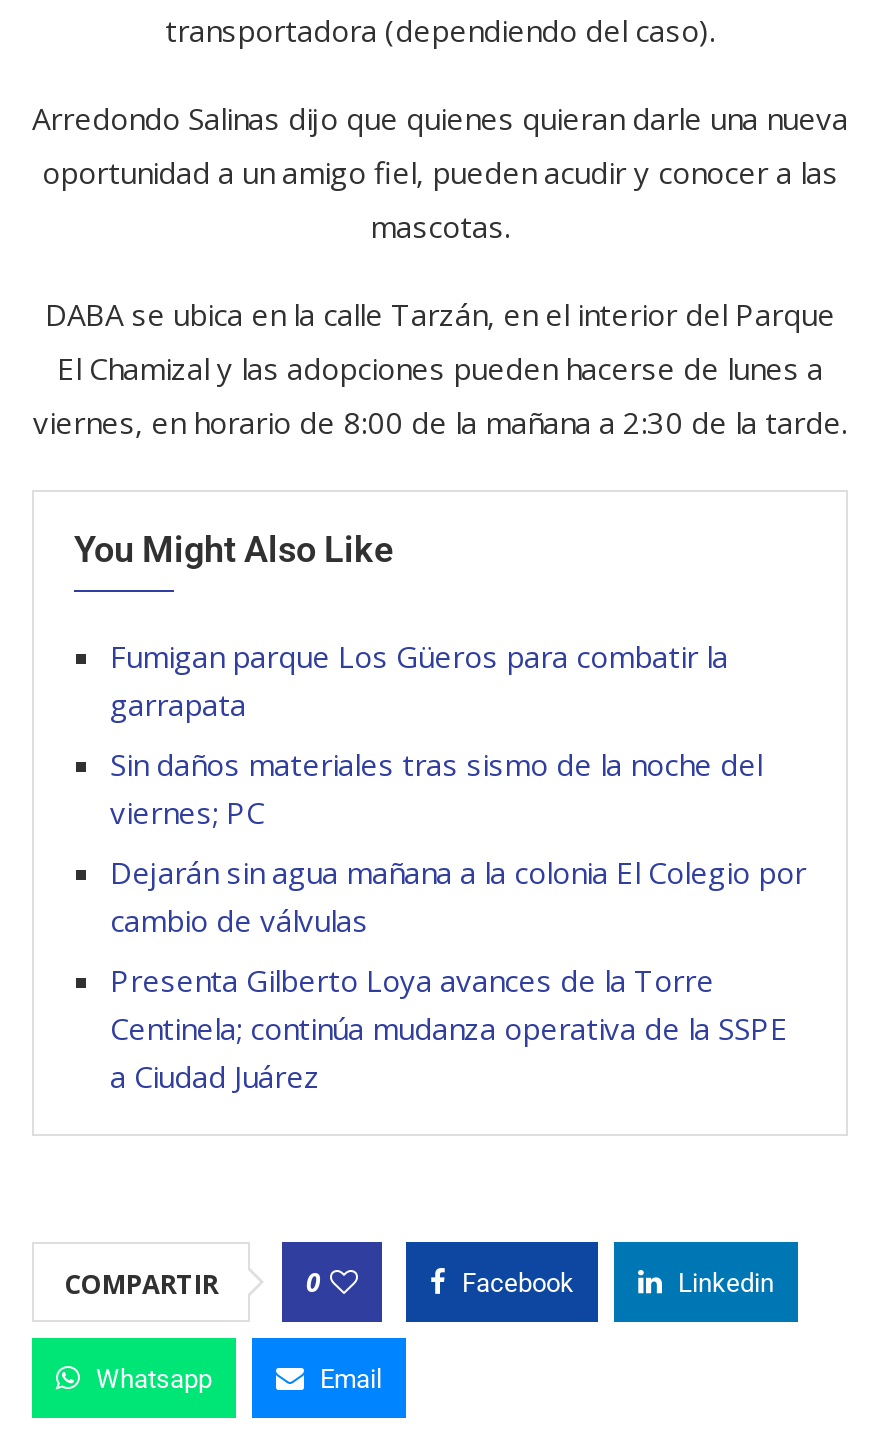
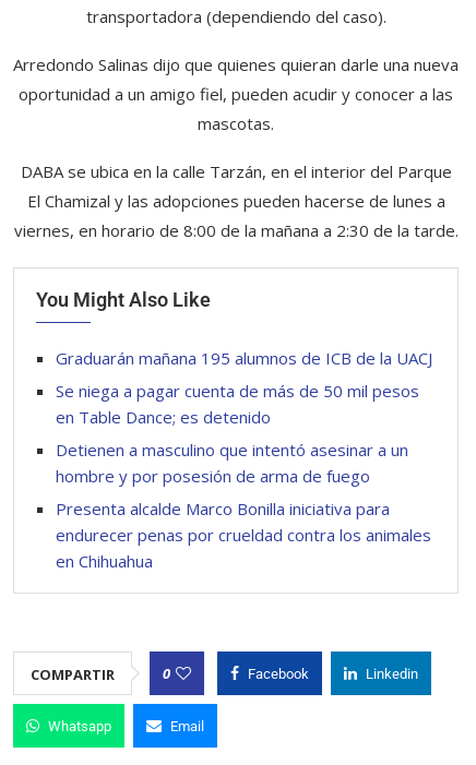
- Fumigan parque Los Güeros para combatir la
- garrapata
+ Graduarán mañana 195 alumnos de ICB de la UACJ

- Sin daños materiales tras sismo de la noche del
- viernes; PC
+ Se niega a pagar cuenta de más de 50 mil pesos
+ en Table Dance; es detenido

- Dejarán sin agua mañana a la colonia El Colegio por
- cambio de válvulas
+ Detienen a masculino que intentó asesinar a un
+ hombre y por posesión de arma de fuego

- Presenta Gilberto Loya avances de la Torre
- Centinela; continúa mudanza operativa de la SSPE
- a Ciudad Juárez
+ Presenta alcalde Marco Bonilla iniciativa para
+ endurecer penas por crueldad contra los animales
+ en Chihuahua
